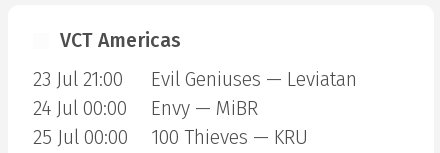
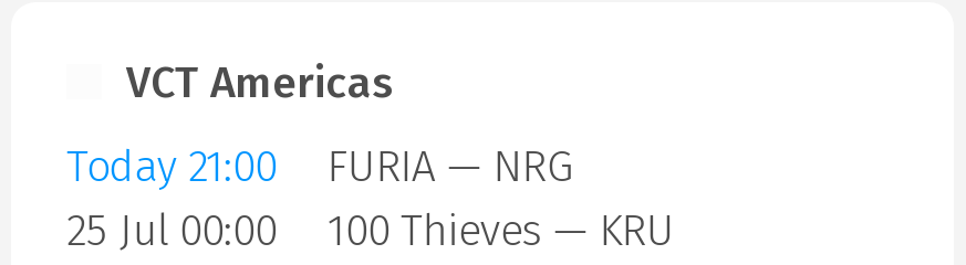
- 23 Jul 21:00
- Evil Geniuses — Leviatan
- 24 Jul 00:00
- Envy — MiBR
+ Today 21:00
+ FURIA — NRG
